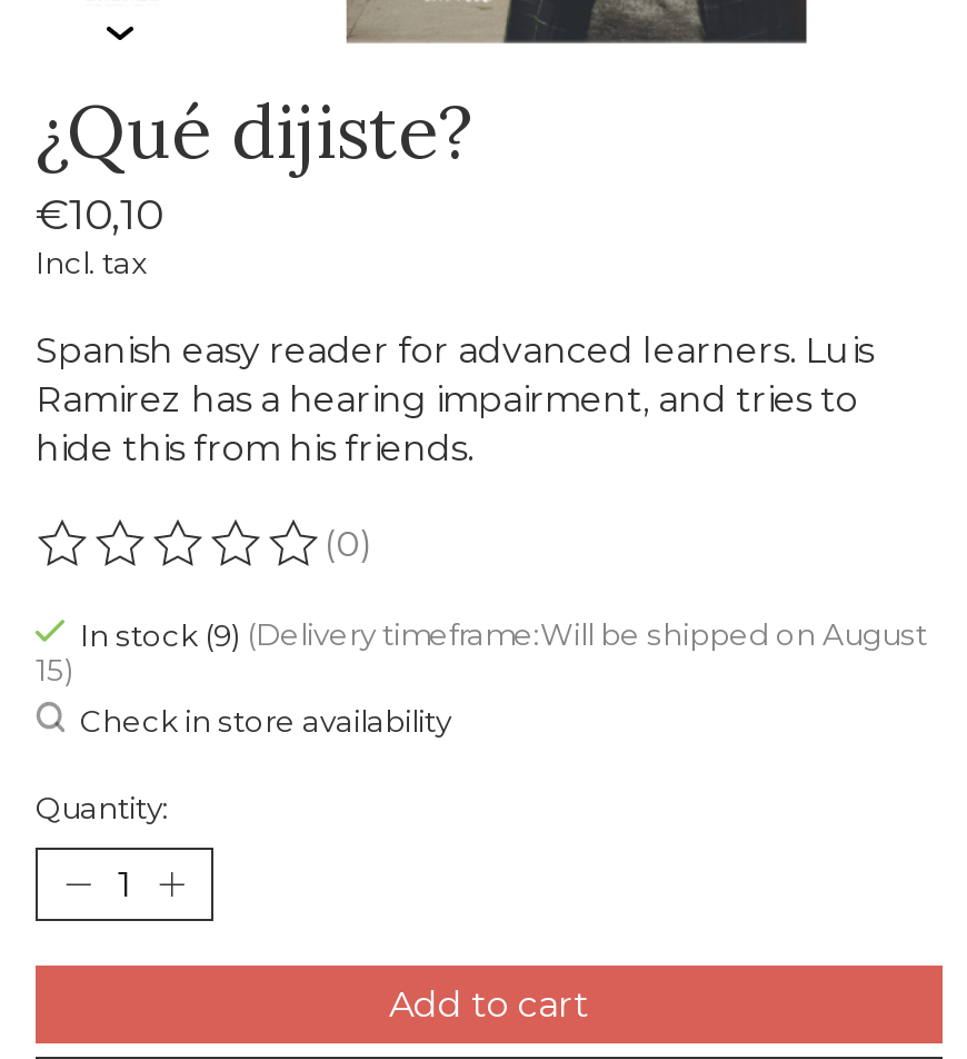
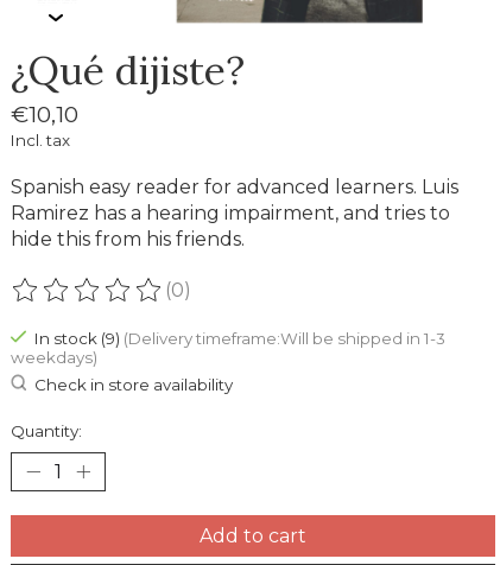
- In stock (9) (Delivery timeframe:Will be shipped on August
- 15)
+ In stock (9) (Delivery timeframe:Will be shipped in 1-3
+ weekdays)
